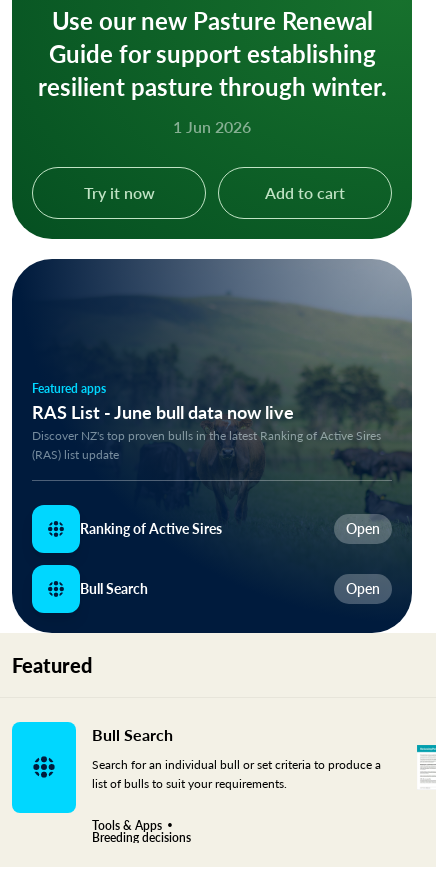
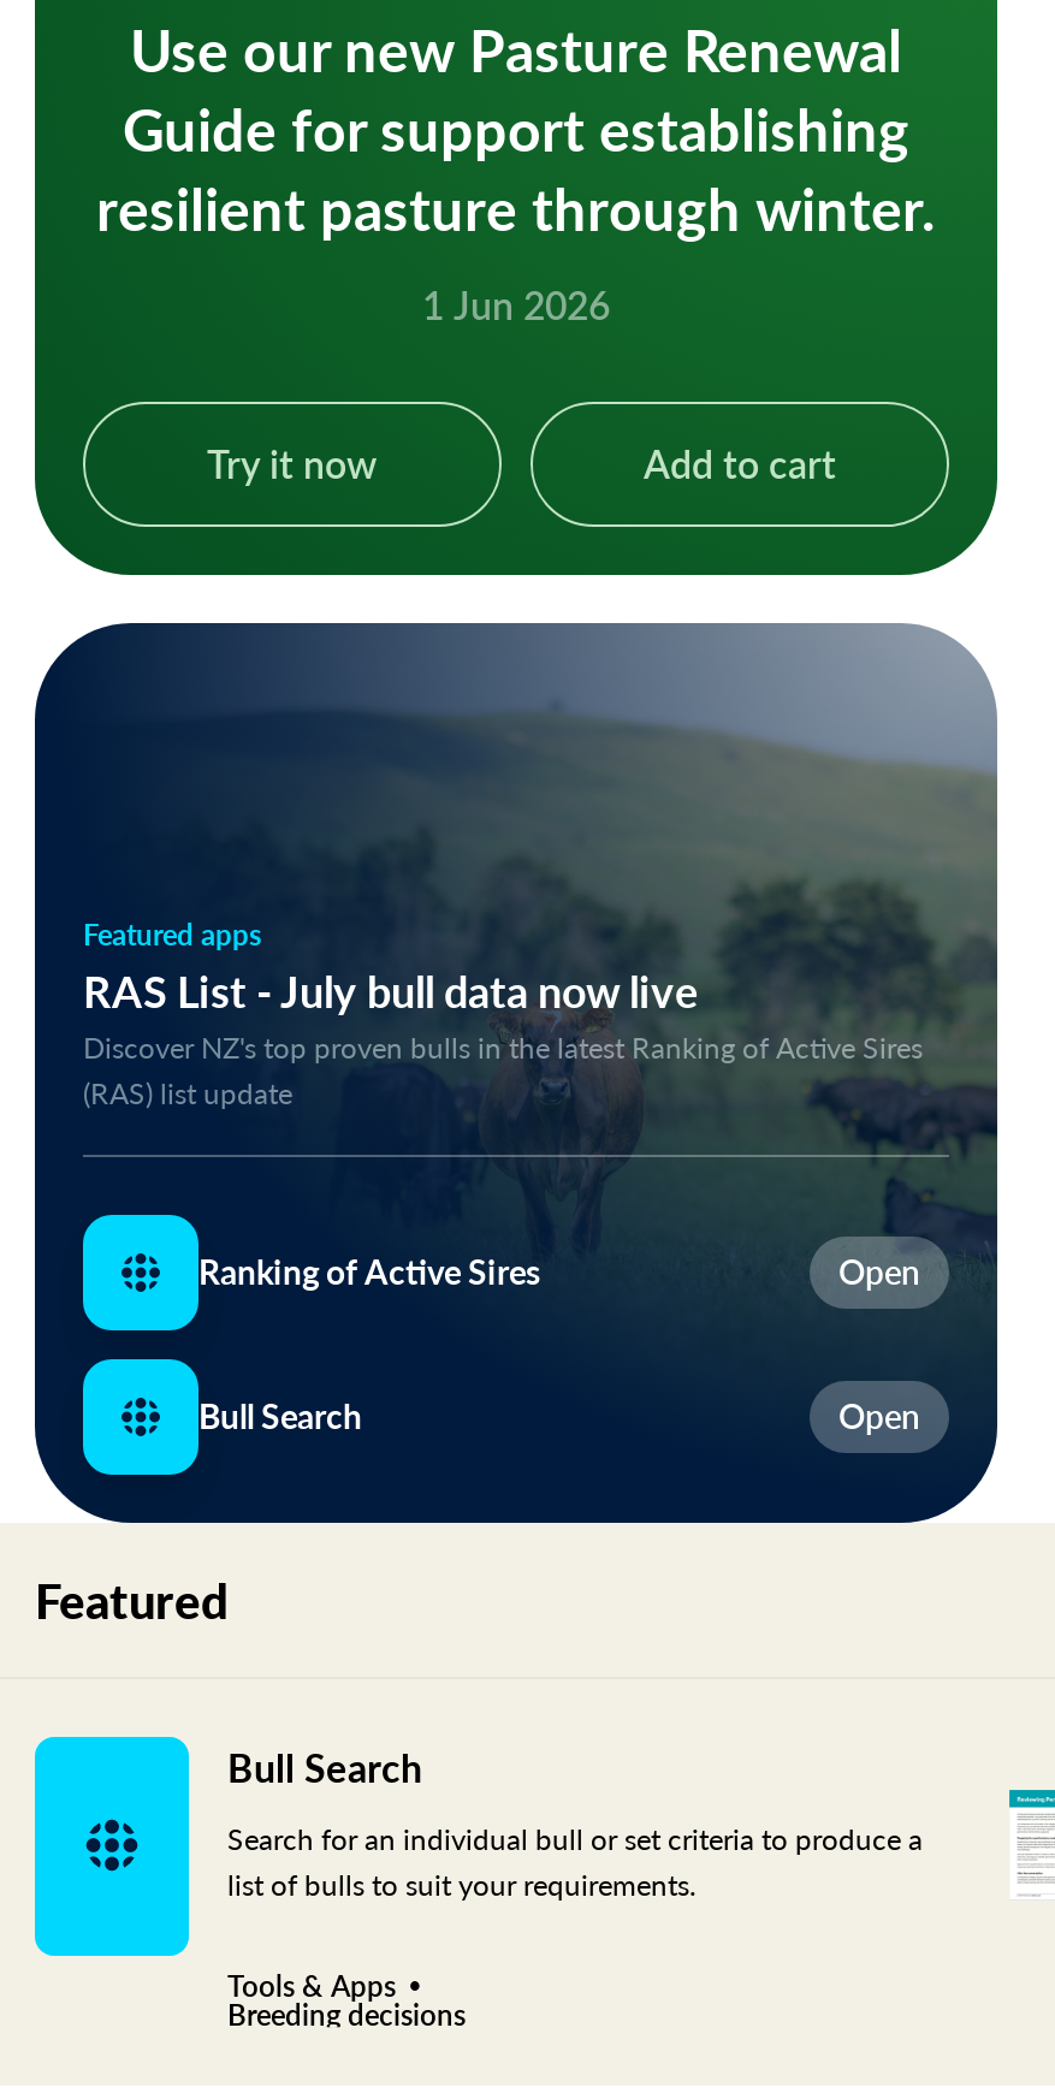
- RAS List - June bull data now live
+ RAS List - July bull data now live
